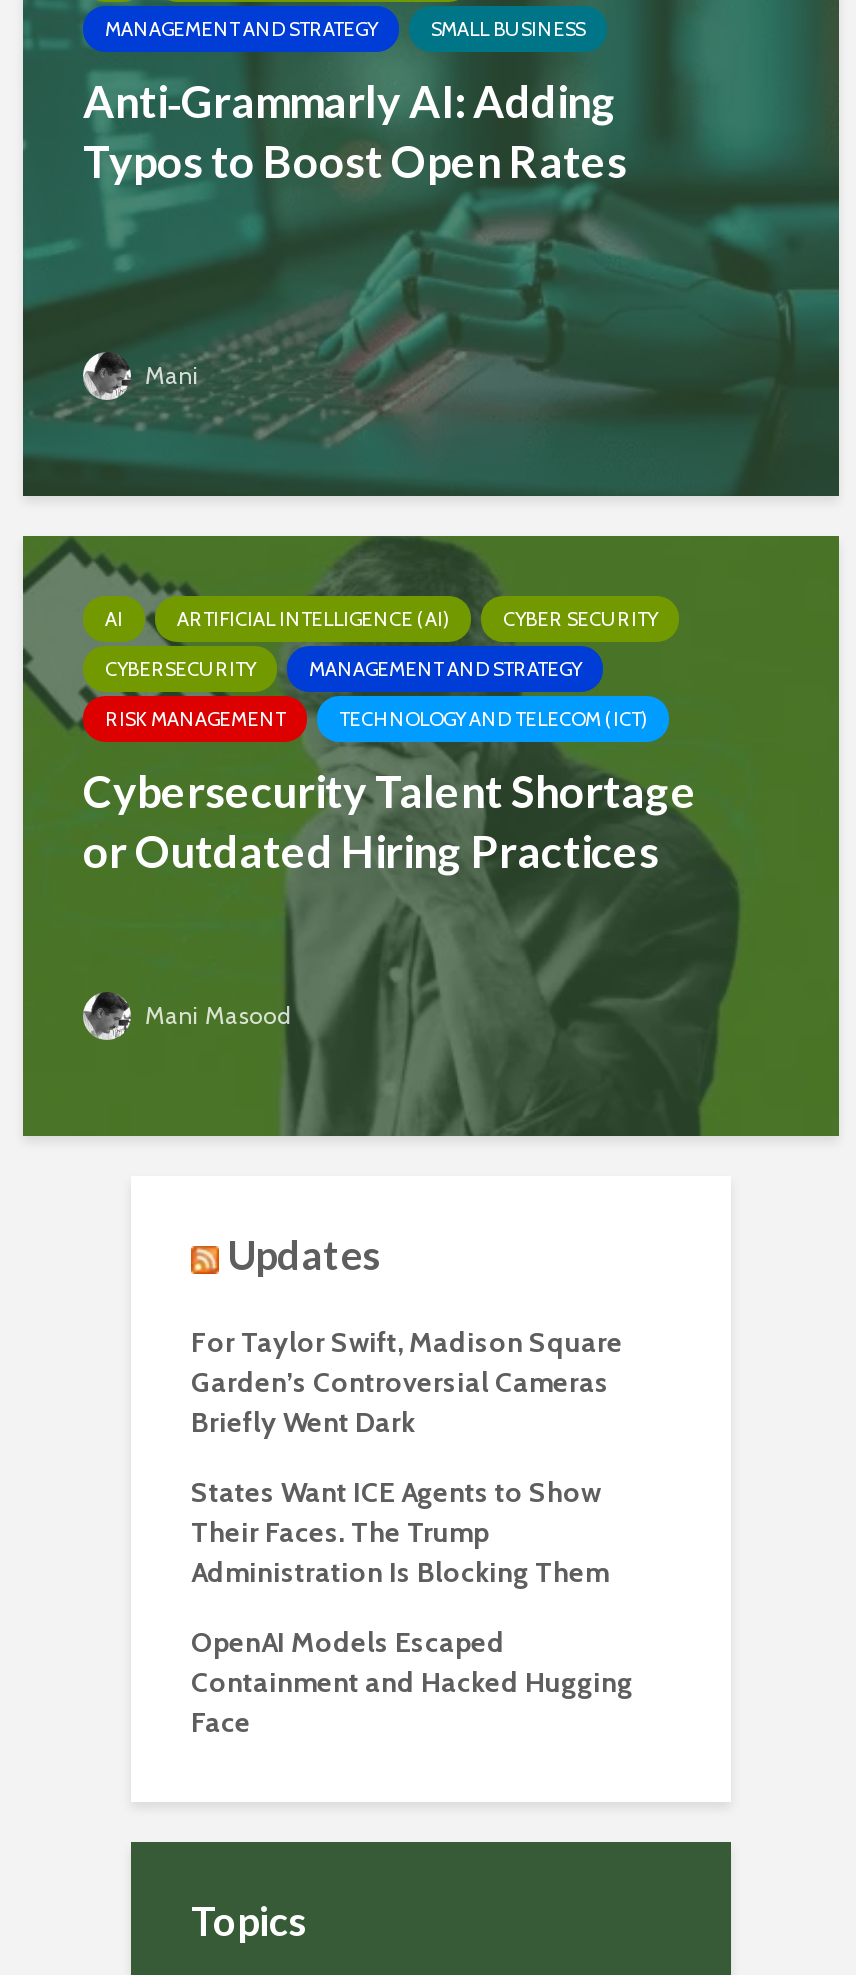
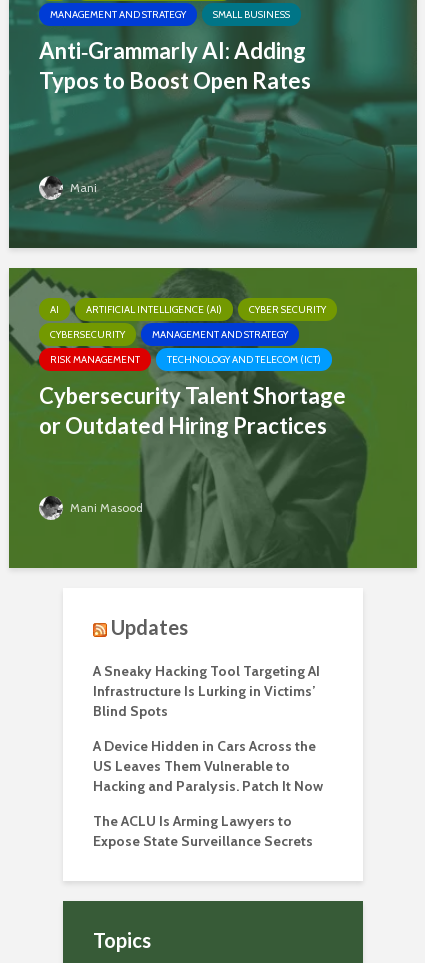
- For Taylor Swift, Madison Square
- Garden’s Controversial Cameras
- Briefly Went Dark
+ A Sneaky Hacking Tool Targeting AI
+ Infrastructure Is Lurking in Victims’
+ Blind Spots

- States Want ICE Agents to Show
- Their Faces. The Trump
- Administration Is Blocking Them
+ A Device Hidden in Cars Across the
+ US Leaves Them Vulnerable to
+ Hacking and Paralysis. Patch It Now

- OpenAI Models Escaped
- Containment and Hacked Hugging
- Face
+ The ACLU Is Arming Lawyers to
+ Expose State Surveillance Secrets
